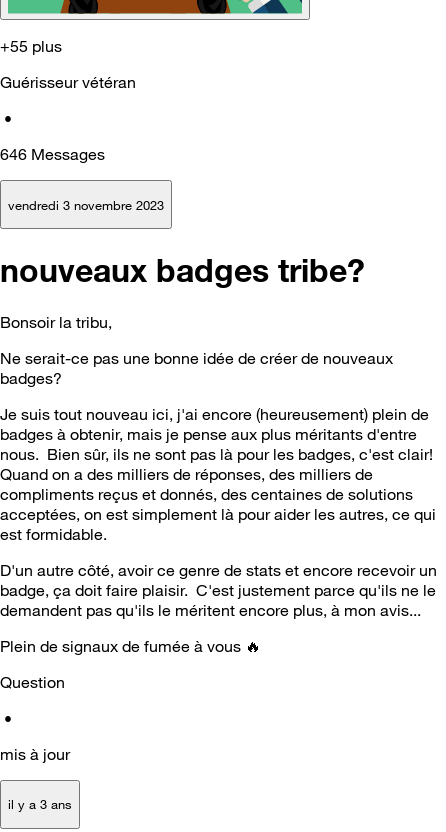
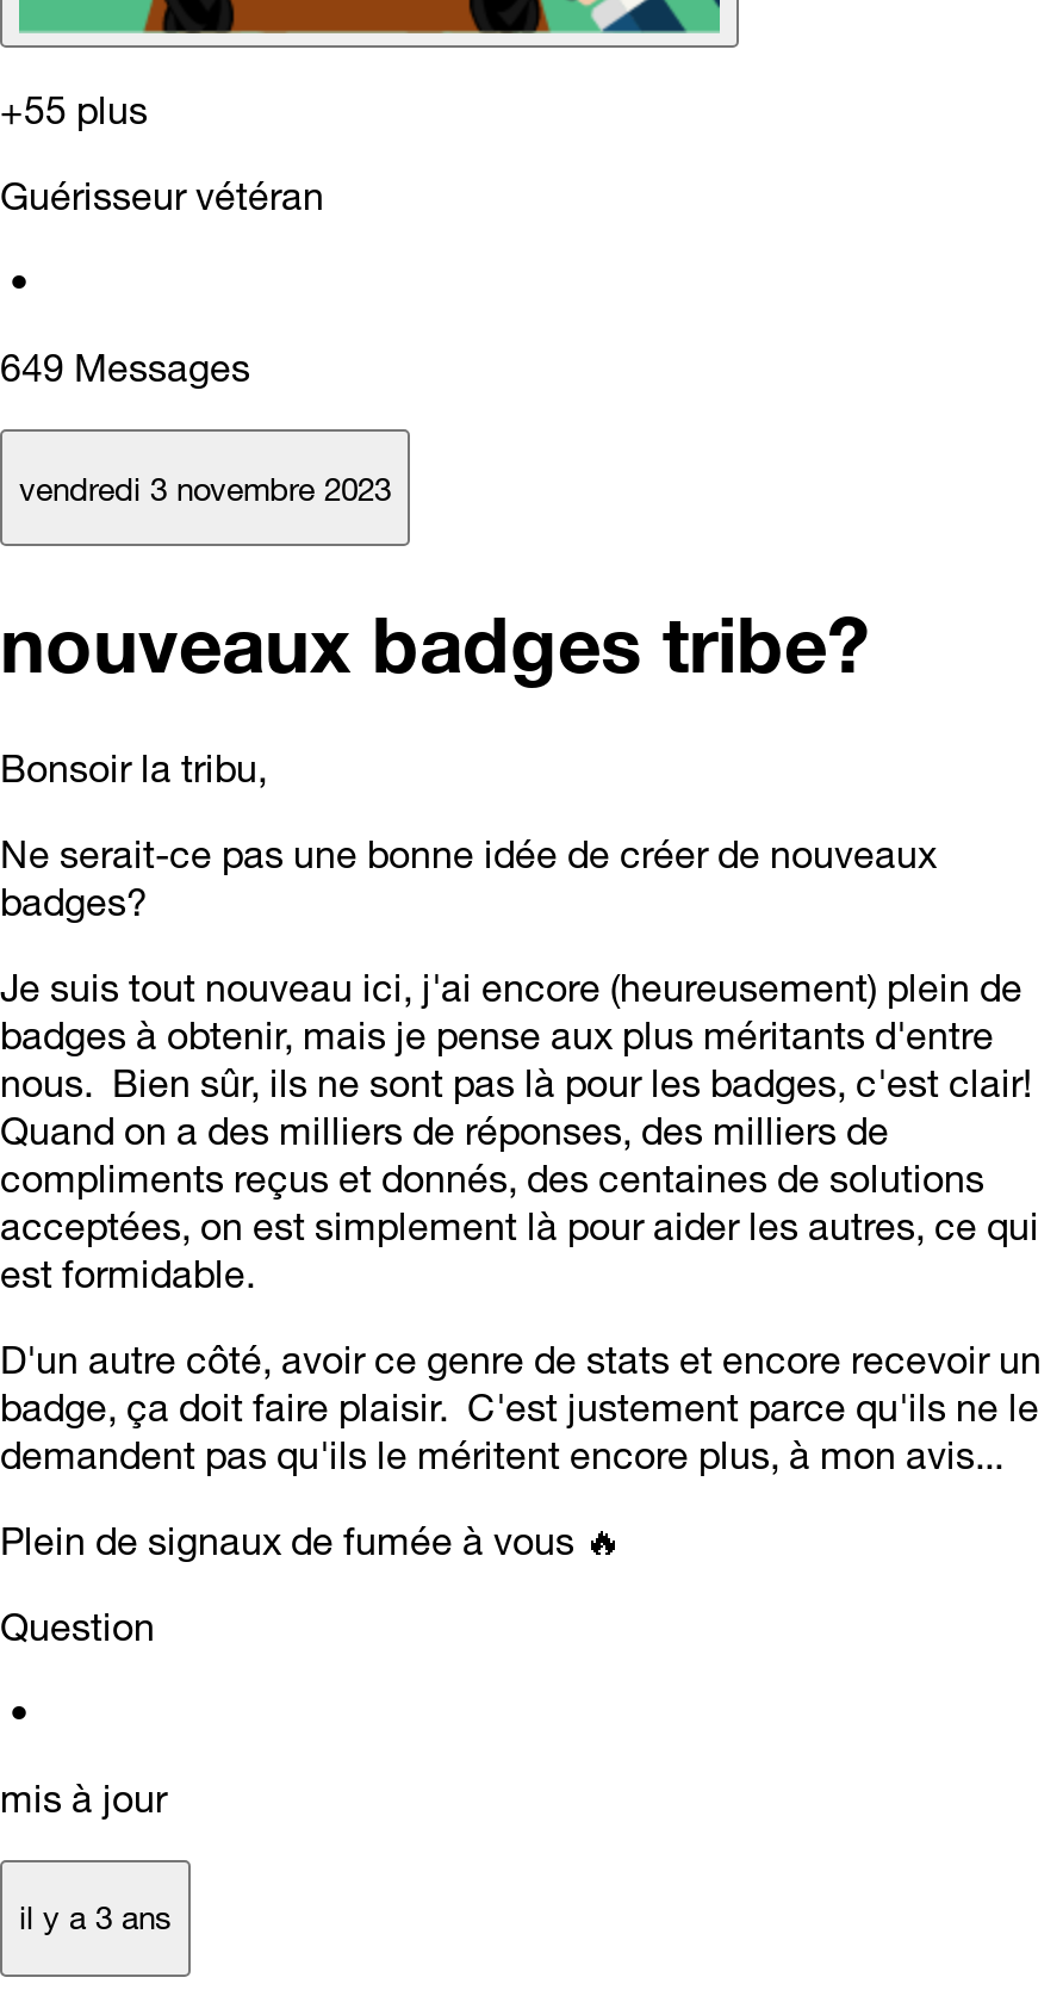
- 646 Messages
+ 649 Messages
